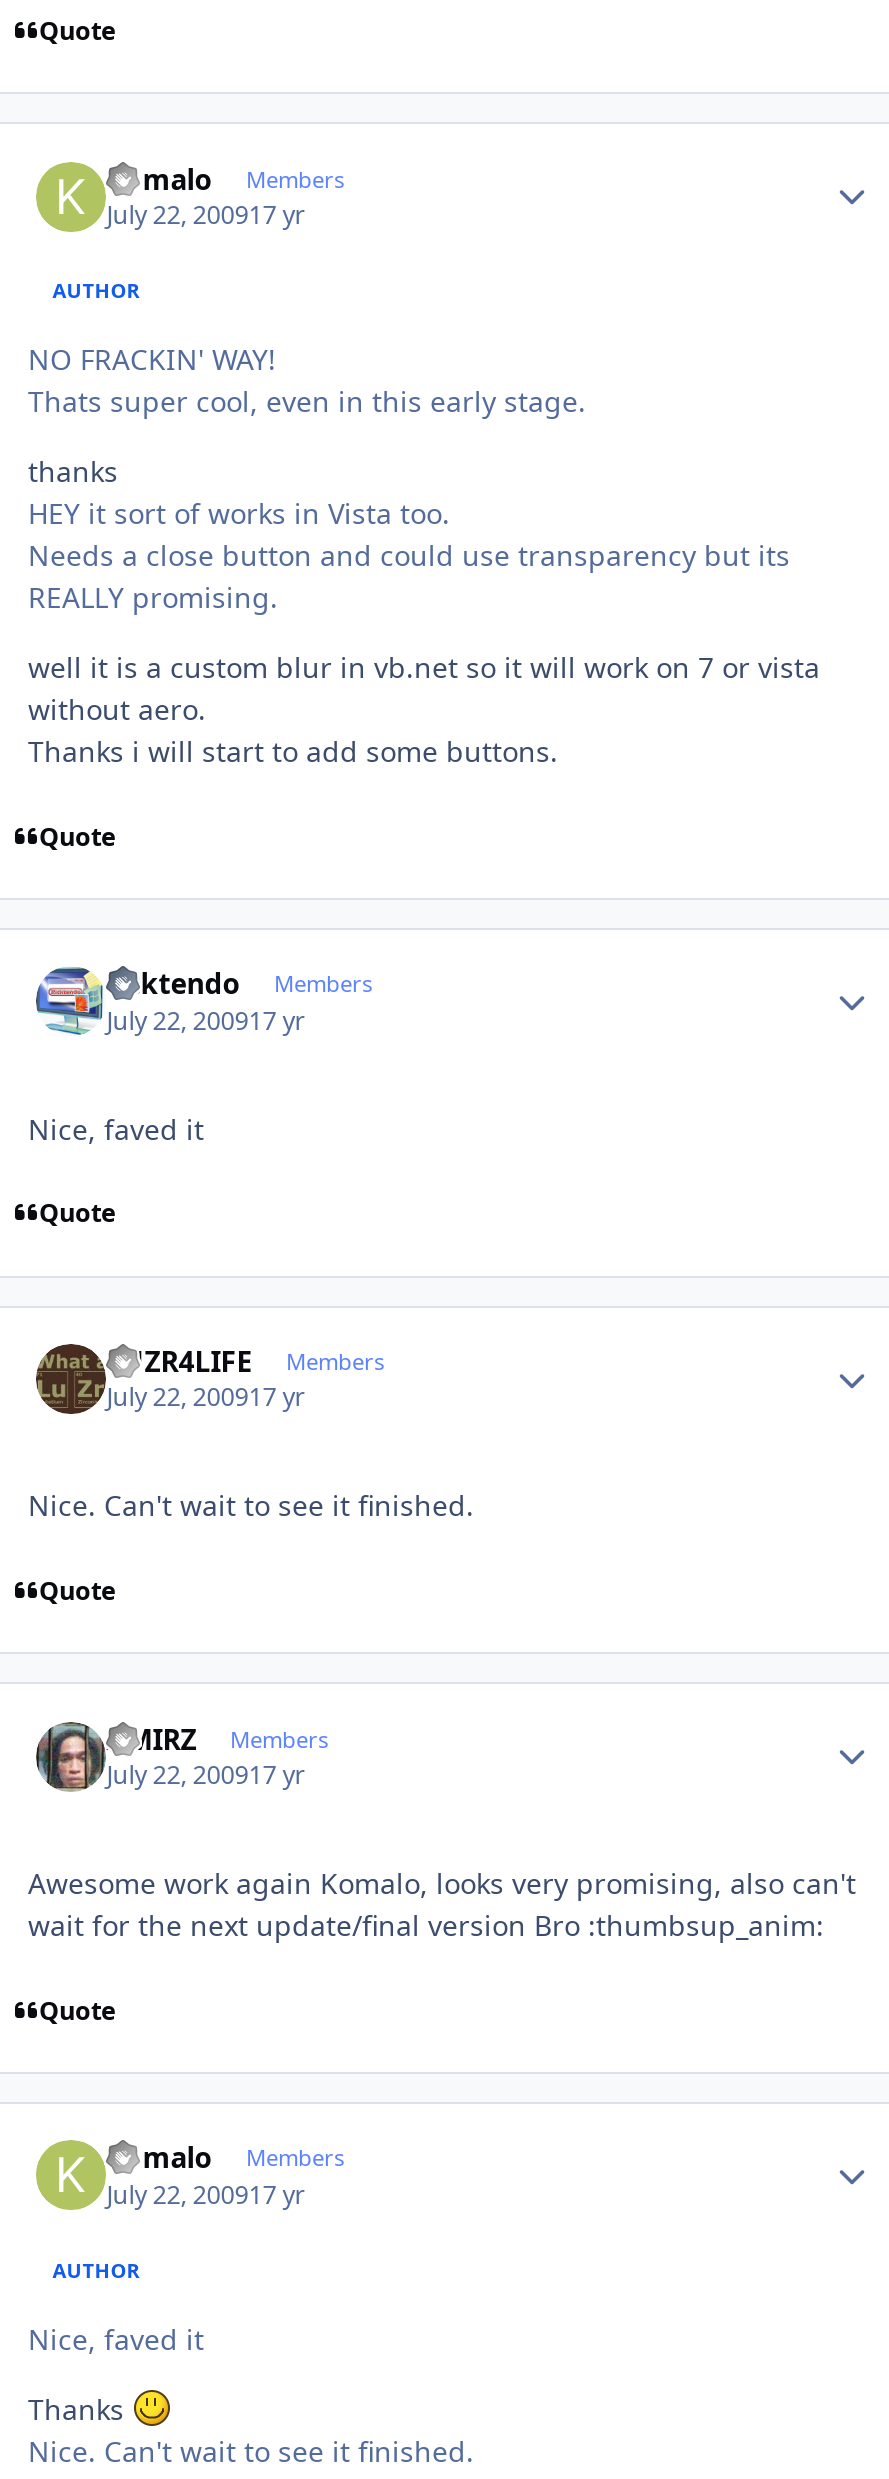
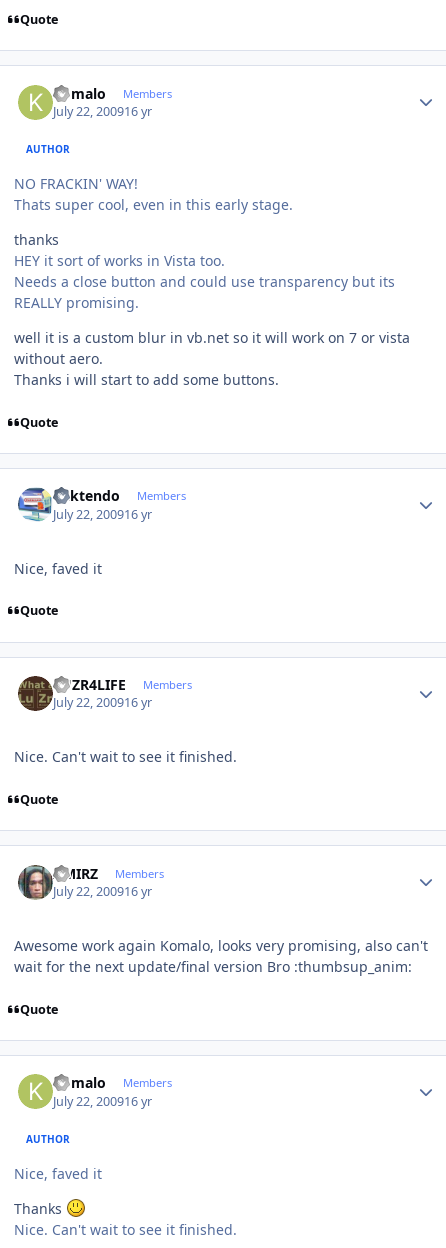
- July 22, 200917 yr
+ July 22, 200916 yr

- July 22, 200917 yr
+ July 22, 200916 yr

- July 22, 200917 yr
+ July 22, 200916 yr

- July 22, 200917 yr
+ July 22, 200916 yr

- July 22, 200917 yr
+ July 22, 200916 yr
